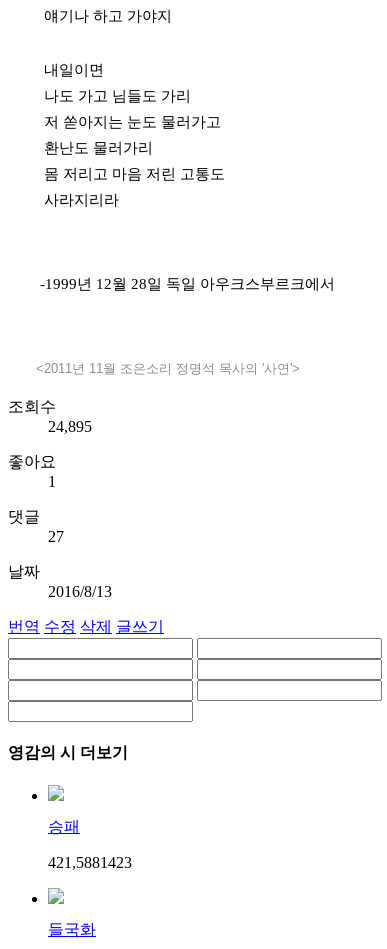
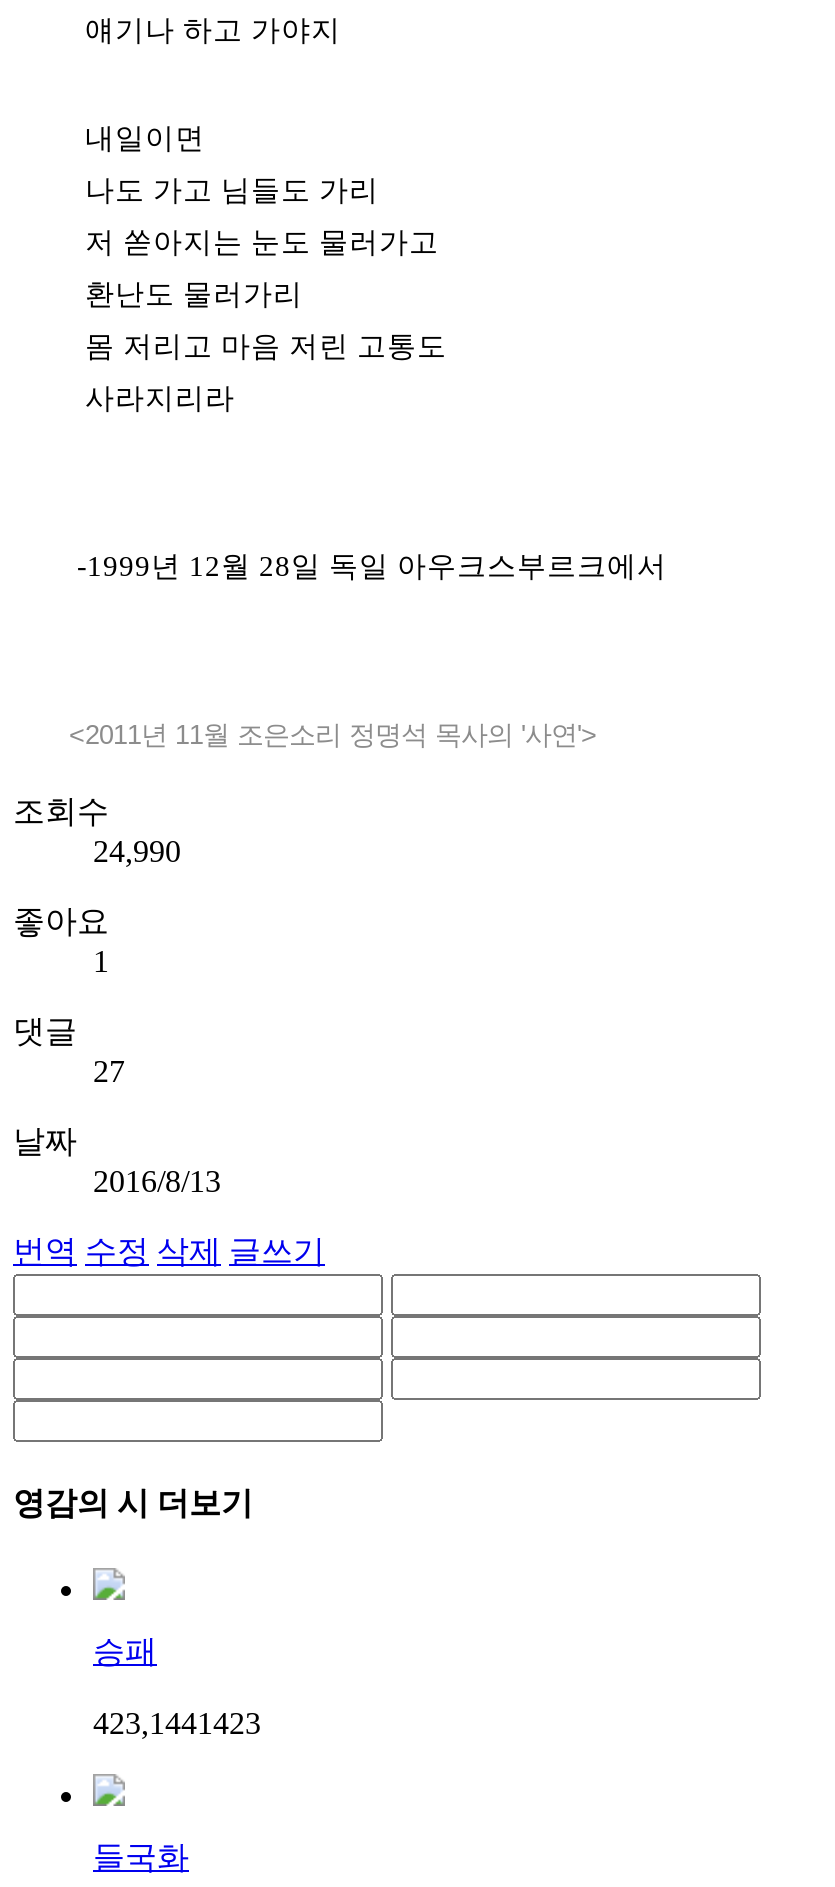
- 24,895
+ 24,990

- 421,5881423
+ 423,1441423
